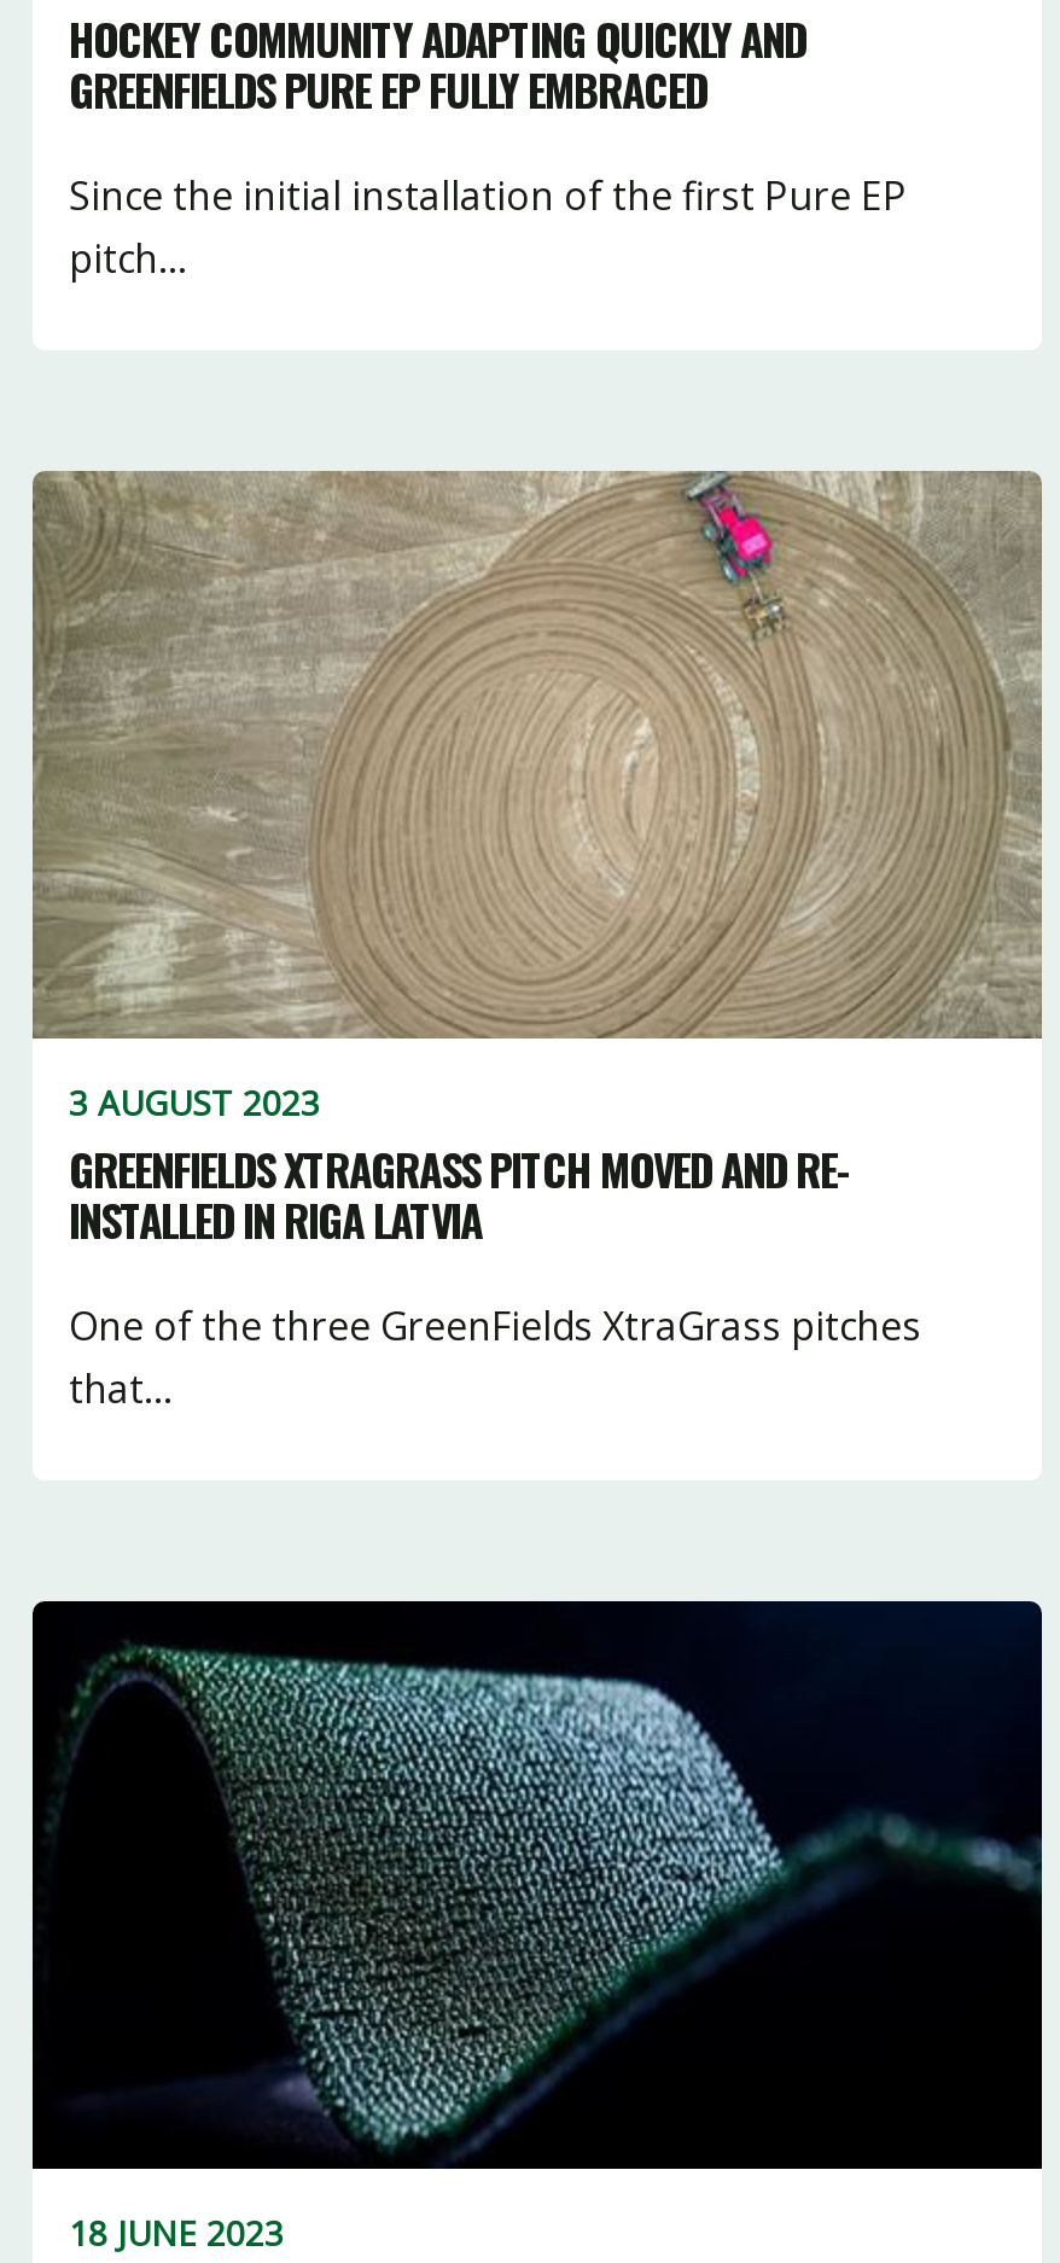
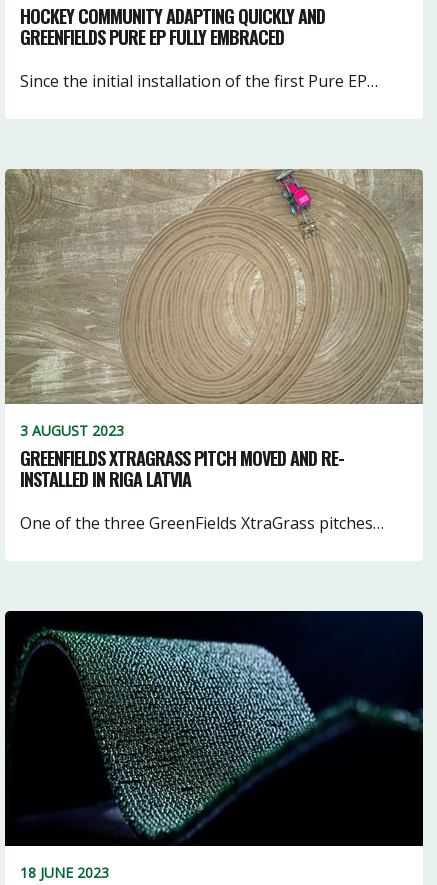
- Since the initial installation of the first Pure EP
- pitch…
+ Since the initial installation of the first Pure EP…

- One of the three GreenFields XtraGrass pitches
- that…
+ One of the three GreenFields XtraGrass pitches…
